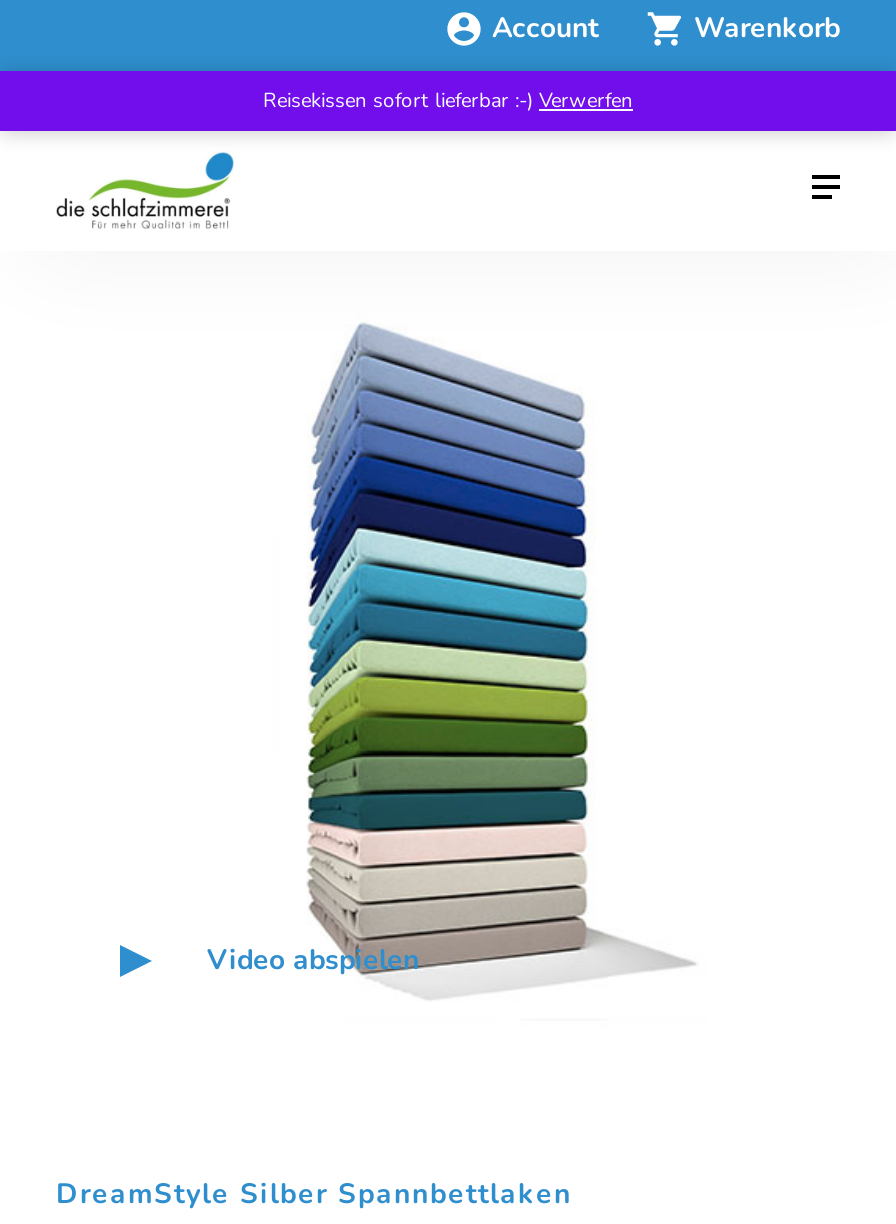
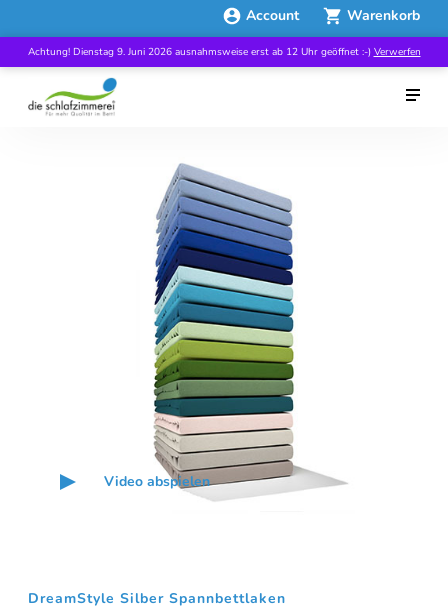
- Reisekissen sofort lieferbar :-) Verwerfen
+ Achtung! Dienstag 9. Juni 2026 ausnahmsweise erst ab 12 Uhr geöffnet :-) Verwerfen
